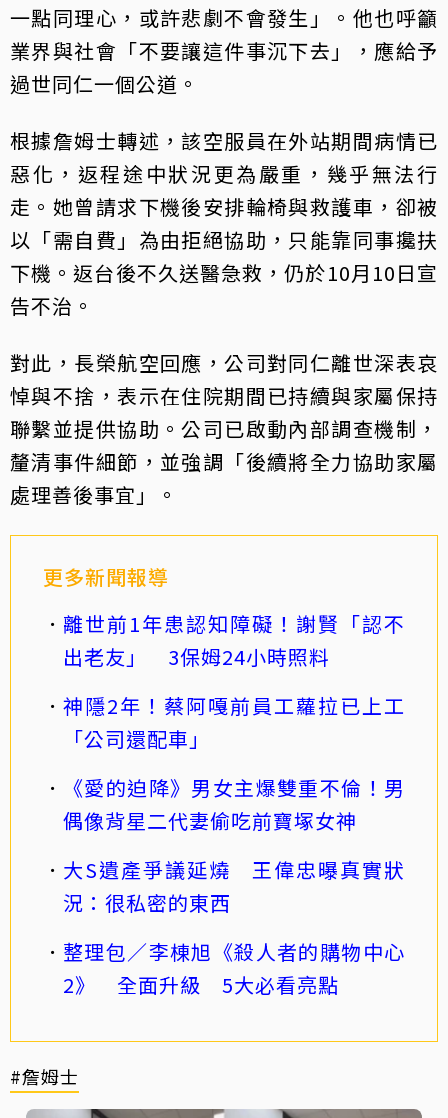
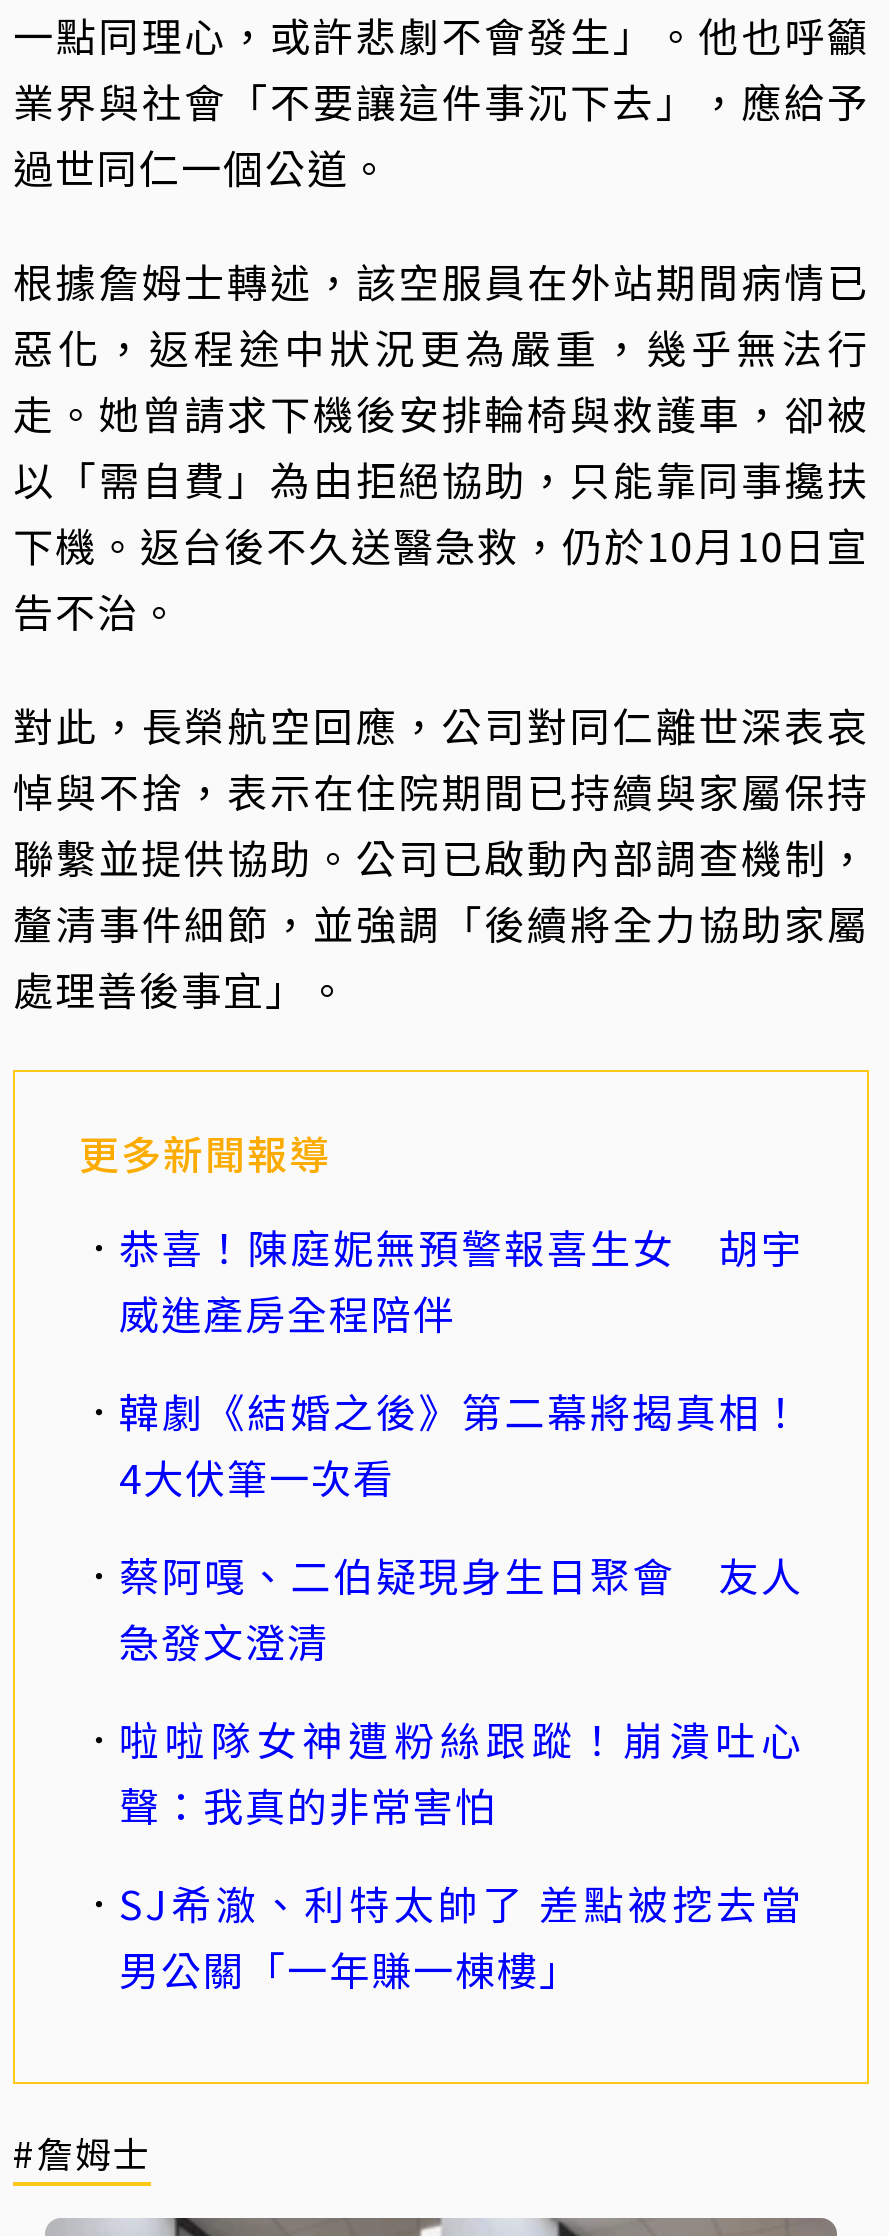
- 離世前1年患認知障礙！謝賢「認不
- 出老友」 3保姆24小時照料
+ 恭喜！陳庭妮無預警報喜生女 胡宇
+ 威進產房全程陪伴

- 神隱2年！蔡阿嘎前員工蘿拉已上工
- 「公司還配車」
+ 韓劇《結婚之後》第二幕將揭真相！
+ 4大伏筆一次看

- 《愛的迫降》男女主爆雙重不倫！男
- 偶像背星二代妻偷吃前寶塚女神
+ 蔡阿嘎、二伯疑現身生日聚會 友人
+ 急發文澄清

- 大S遺產爭議延燒 王偉忠曝真實狀
- 況：很私密的東西
+ 啦啦隊女神遭粉絲跟蹤！崩潰吐心
+ 聲：我真的非常害怕

- 整理包／李棟旭《殺人者的購物中心
- 2》 全面升級 5大必看亮點
+ SJ希澈、利特太帥了 差點被挖去當
+ 男公關「一年賺一棟樓」
